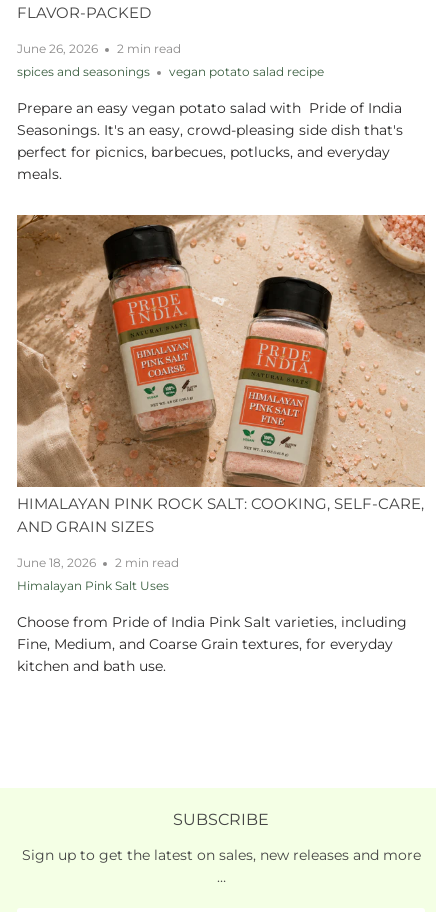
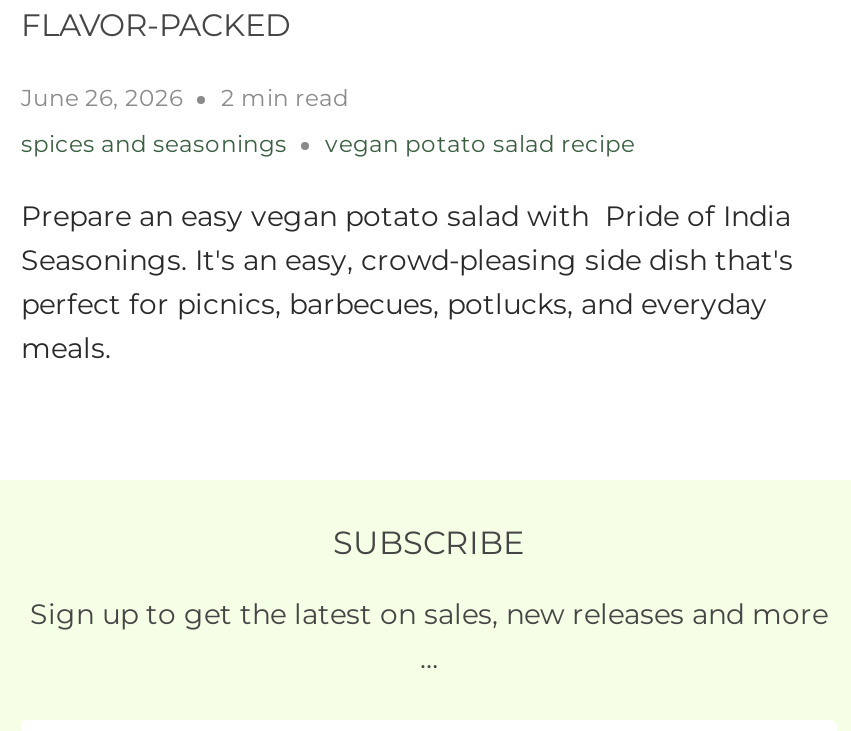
- [image]
- HIMALAYAN PINK ROCK SALT: COOKING, SELF-CARE,
- AND GRAIN SIZES
- June 18, 2026
- 2 min read
- Himalayan Pink Salt Uses
- Choose from Pride of India Pink Salt varieties, including
- Fine, Medium, and Coarse Grain textures, for everyday
- kitchen and bath use.
